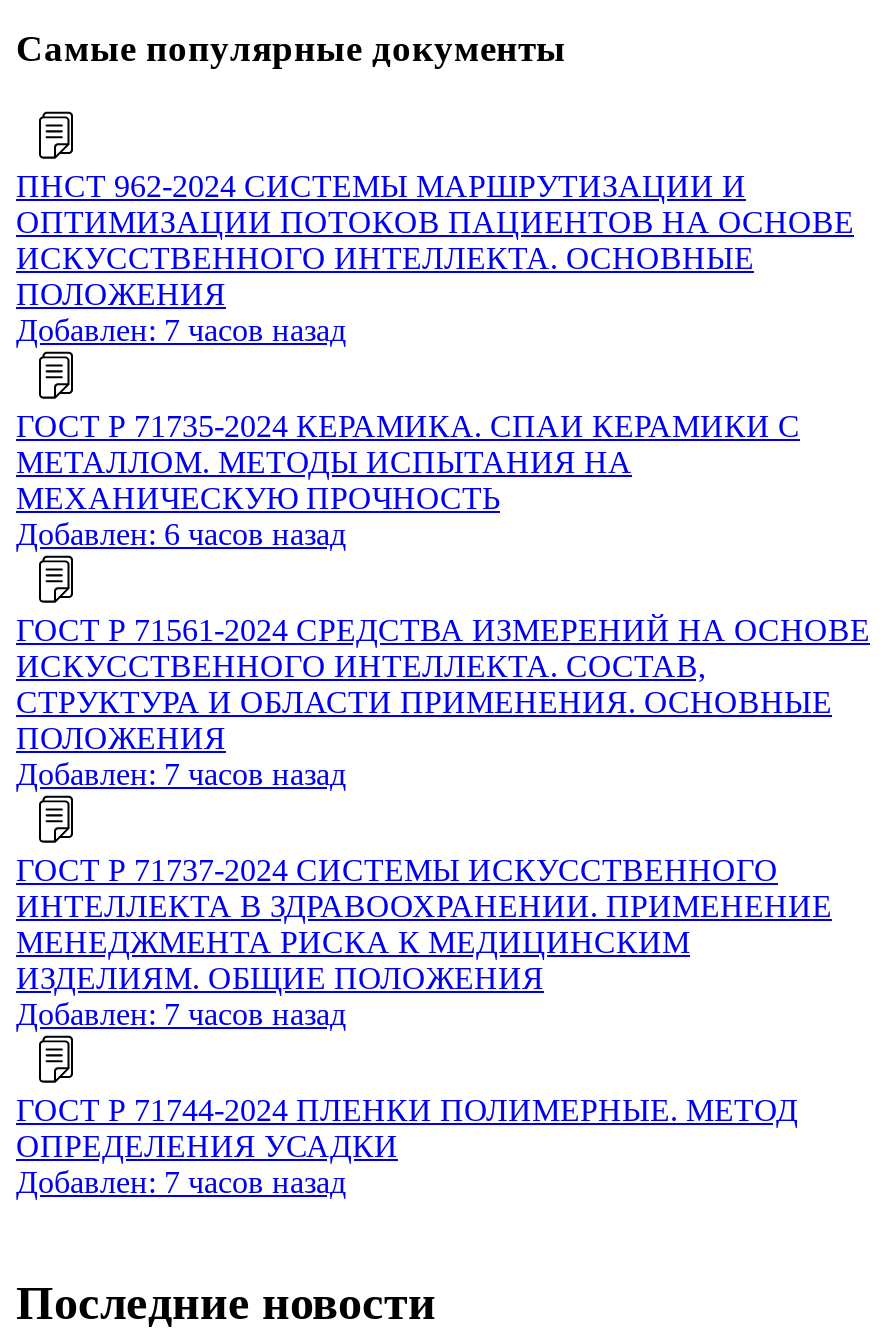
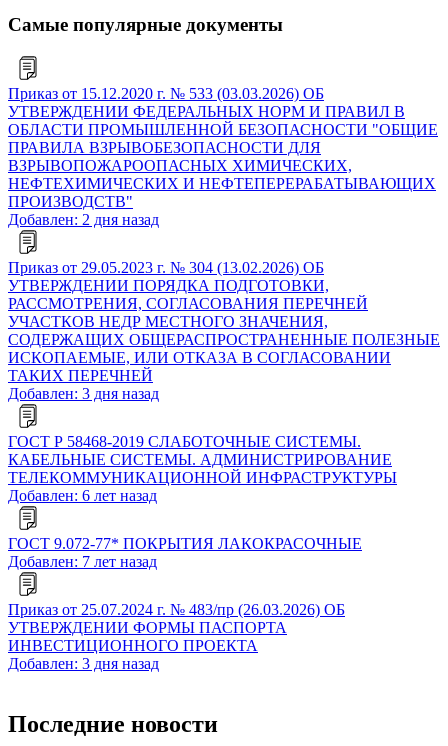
- ПНСТ 962-2024 СИСТЕМЫ МАРШРУТИЗАЦИИ И
- ОПТИМИЗАЦИИ ПОТОКОВ ПАЦИЕНТОВ НА ОСНОВЕ
- ИСКУССТВЕННОГО ИНТЕЛЛЕКТА. ОСНОВНЫЕ
- ПОЛОЖЕНИЯ
- Добавлен: 7 часов назад
+ Приказ от 15.12.2020 г. № 533 (03.03.2026) ОБ
+ УТВЕРЖДЕНИИ ФЕДЕРАЛЬНЫХ НОРМ И ПРАВИЛ В
+ ОБЛАСТИ ПРОМЫШЛЕННОЙ БЕЗОПАСНОСТИ "ОБЩИЕ
+ ПРАВИЛА ВЗРЫВОБЕЗОПАСНОСТИ ДЛЯ
+ ВЗРЫВОПОЖАРООПАСНЫХ ХИМИЧЕСКИХ,
+ НЕФТЕХИМИЧЕСКИХ И НЕФТЕПЕРЕРАБАТЫВАЮЩИХ
+ ПРОИЗВОДСТВ"
+ Добавлен: 2 дня назад

- ГОСТ Р 71735-2024 КЕРАМИКА. СПАИ КЕРАМИКИ С
- МЕТАЛЛОМ. МЕТОДЫ ИСПЫТАНИЯ НА
- МЕХАНИЧЕСКУЮ ПРОЧНОСТЬ
- Добавлен: 6 часов назад
+ Приказ от 29.05.2023 г. № 304 (13.02.2026) ОБ
+ УТВЕРЖДЕНИИ ПОРЯДКА ПОДГОТОВКИ,
+ РАССМОТРЕНИЯ, СОГЛАСОВАНИЯ ПЕРЕЧНЕЙ
+ УЧАСТКОВ НЕДР МЕСТНОГО ЗНАЧЕНИЯ,
+ СОДЕРЖАЩИХ ОБЩЕРАСПРОСТРАНЕННЫЕ ПОЛЕЗНЫЕ
+ ИСКОПАЕМЫЕ, ИЛИ ОТКАЗА В СОГЛАСОВАНИИ
+ ТАКИХ ПЕРЕЧНЕЙ
+ Добавлен: 3 дня назад

- ГОСТ Р 71561-2024 СРЕДСТВА ИЗМЕРЕНИЙ НА ОСНОВЕ
- ИСКУССТВЕННОГО ИНТЕЛЛЕКТА. СОСТАВ,
- СТРУКТУРА И ОБЛАСТИ ПРИМЕНЕНИЯ. ОСНОВНЫЕ
- ПОЛОЖЕНИЯ
- Добавлен: 7 часов назад
+ ГОСТ Р 58468-2019 СЛАБОТОЧНЫЕ СИСТЕМЫ.
+ КАБЕЛЬНЫЕ СИСТЕМЫ. АДМИНИСТРИРОВАНИЕ
+ ТЕЛЕКОММУНИКАЦИОННОЙ ИНФРАСТРУКТУРЫ
+ Добавлен: 6 лет назад

- ГОСТ Р 71737-2024 СИСТЕМЫ ИСКУССТВЕННОГО
- ИНТЕЛЛЕКТА В ЗДРАВООХРАНЕНИИ. ПРИМЕНЕНИЕ
- МЕНЕДЖМЕНТА РИСКА К МЕДИЦИНСКИМ
- ИЗДЕЛИЯМ. ОБЩИЕ ПОЛОЖЕНИЯ
- Добавлен: 7 часов назад
+ ГОСТ 9.072-77* ПОКРЫТИЯ ЛАКОКРАСОЧНЫЕ
+ Добавлен: 7 лет назад

- ГОСТ Р 71744-2024 ПЛЕНКИ ПОЛИМЕРНЫЕ. МЕТОД
- ОПРЕДЕЛЕНИЯ УСАДКИ
- Добавлен: 7 часов назад
+ Приказ от 25.07.2024 г. № 483/пр (26.03.2026) ОБ
+ УТВЕРЖДЕНИИ ФОРМЫ ПАСПОРТА
+ ИНВЕСТИЦИОННОГО ПРОЕКТА
+ Добавлен: 3 дня назад
